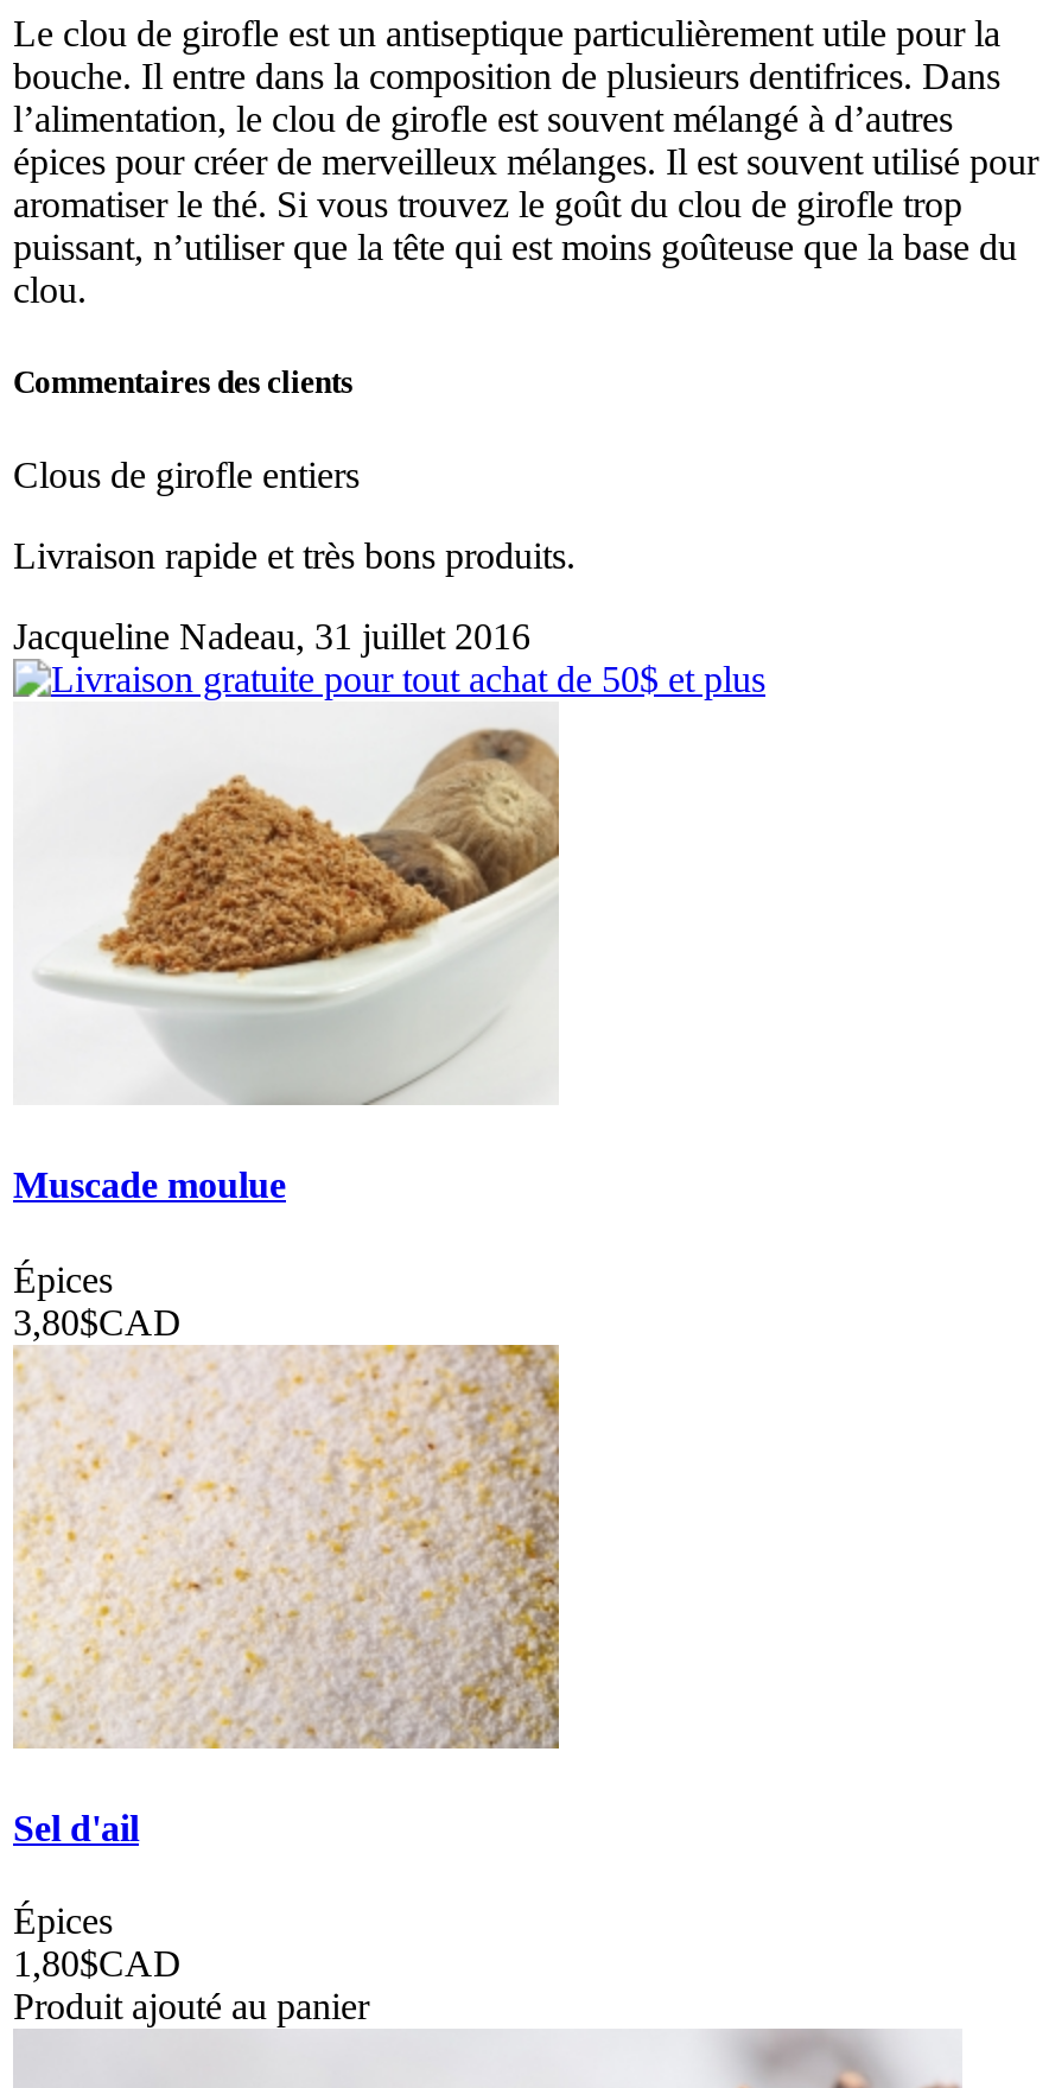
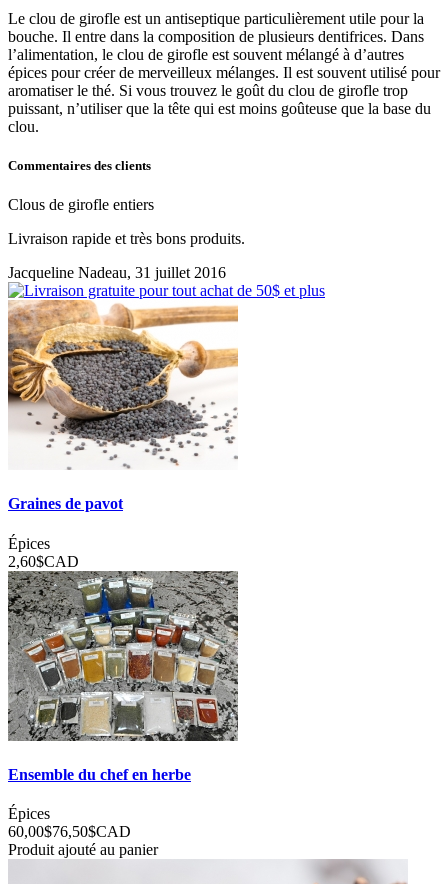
- [image]
- Muscade moulue
+ [image]
+ Graines de pavot

- 3,80$CAD
+ 2,60$CAD

- [image]
- Sel d'ail
+ [image]
+ Ensemble du chef en herbe

- 1,80$CAD
+ 60,00$76,50$CAD
